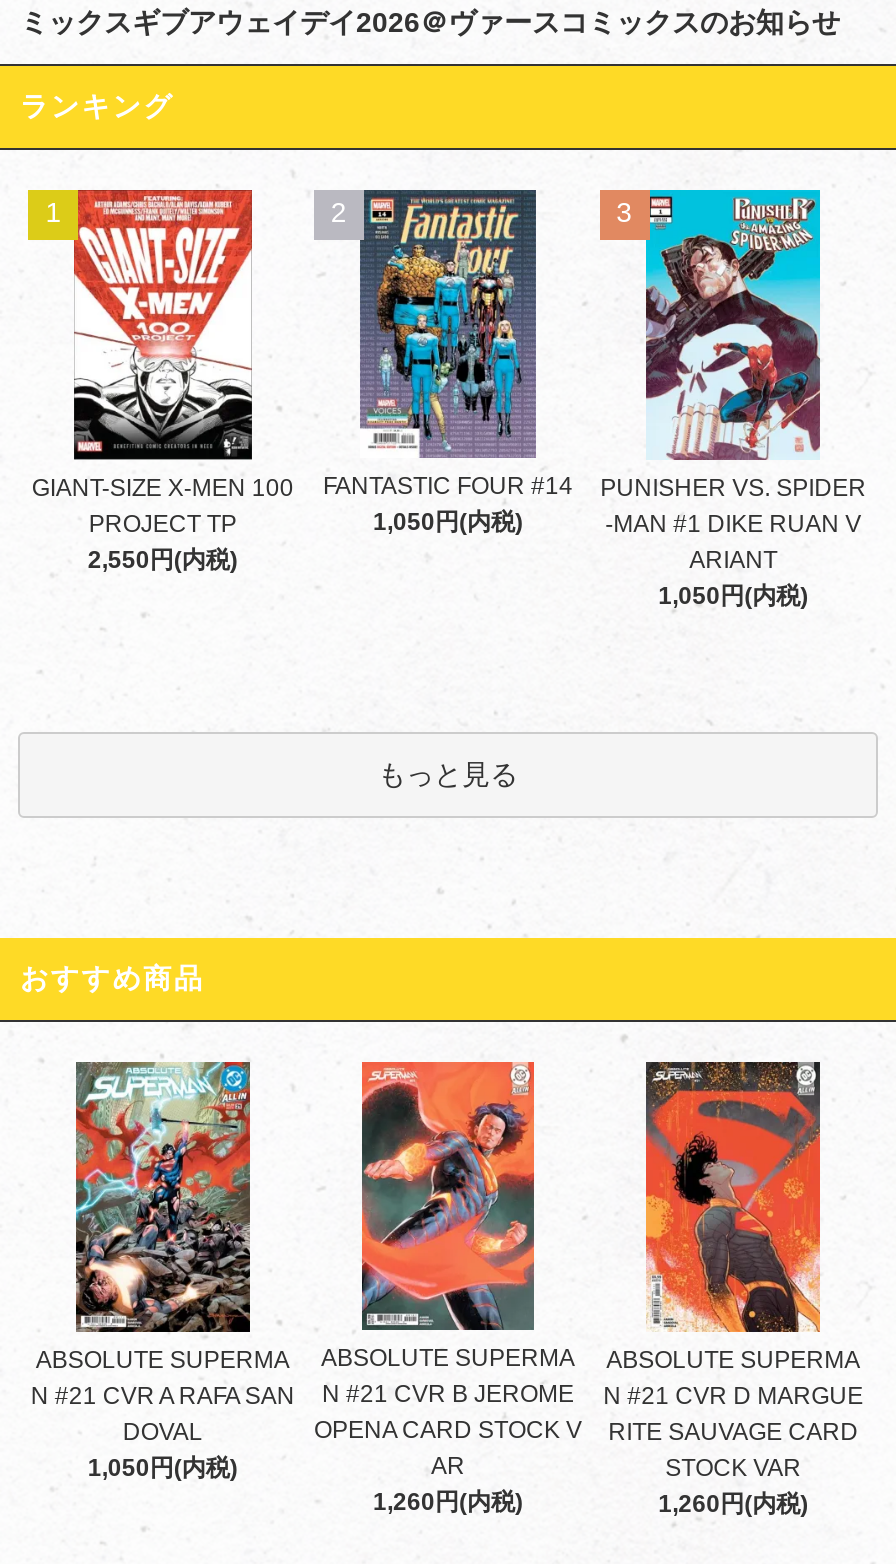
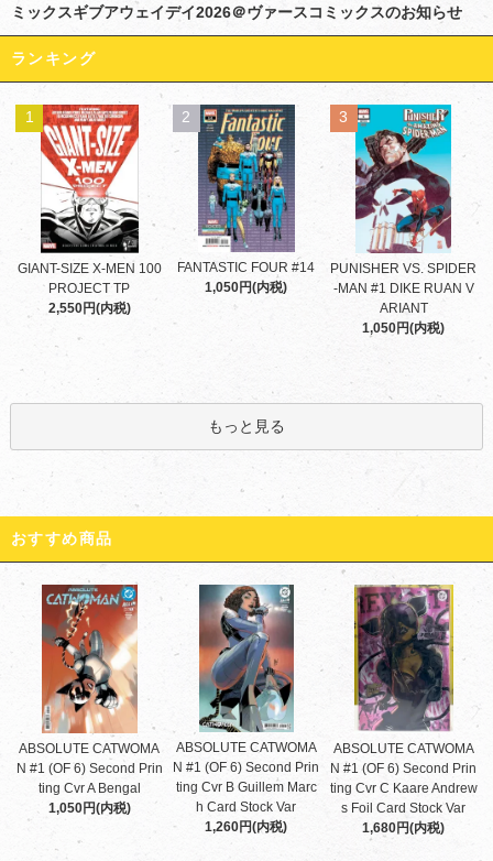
- [image]
- ABSOLUTE SUPERMA
- N #21 CVR A RAFA SAN
- DOVAL
+ [image]
+ ABSOLUTE CATWOMA
+ N #1 (OF 6) Second Prin
+ ting Cvr A Bengal

- [image]
- ABSOLUTE SUPERMA
- N #21 CVR B JEROME
- OPENA CARD STOCK V
- AR
+ [image]
+ ABSOLUTE CATWOMA
+ N #1 (OF 6) Second Prin
+ ting Cvr B Guillem Marc
+ h Card Stock Var

- [image]
- ABSOLUTE SUPERMA
- N #21 CVR D MARGUE
- RITE SAUVAGE CARD
- STOCK VAR
- 1,260円(内税)
+ [image]
+ ABSOLUTE CATWOMA
+ N #1 (OF 6) Second Prin
+ ting Cvr C Kaare Andrew
+ s Foil Card Stock Var
+ 1,680円(内税)
